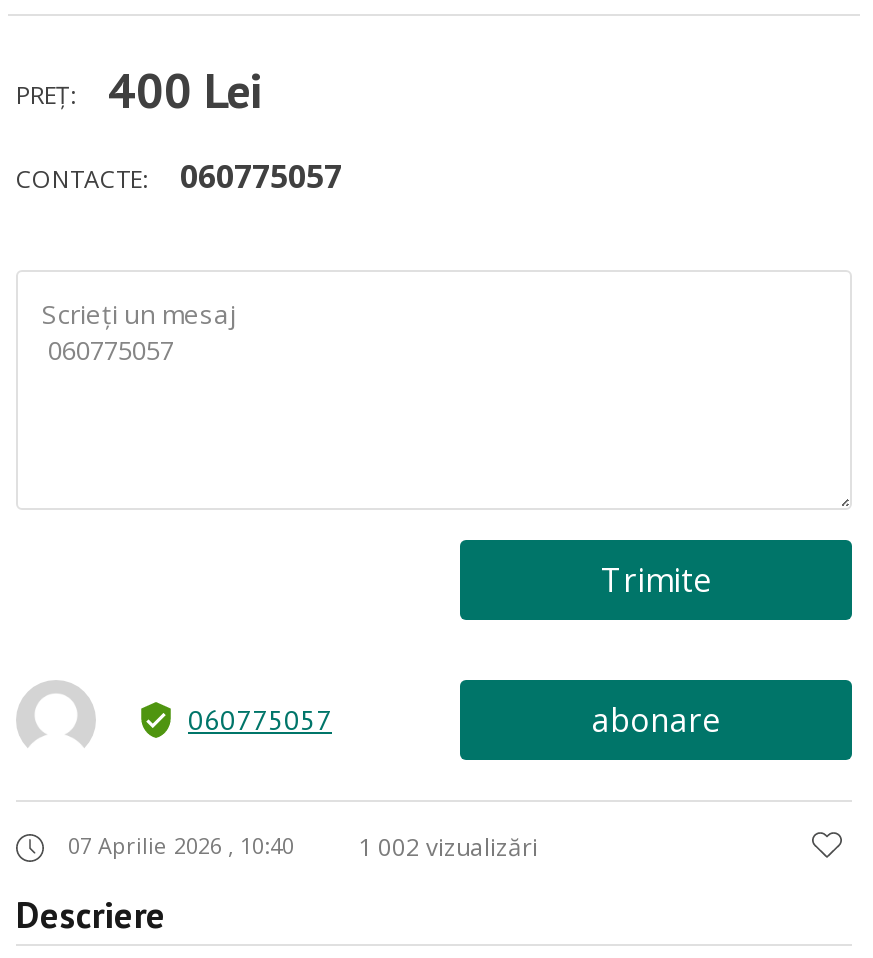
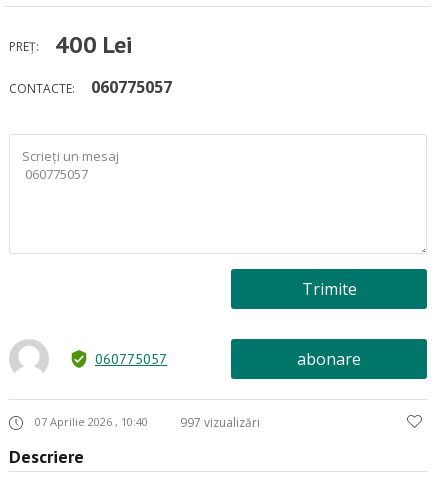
- 1 002 vizualizări
+ 997 vizualizări
